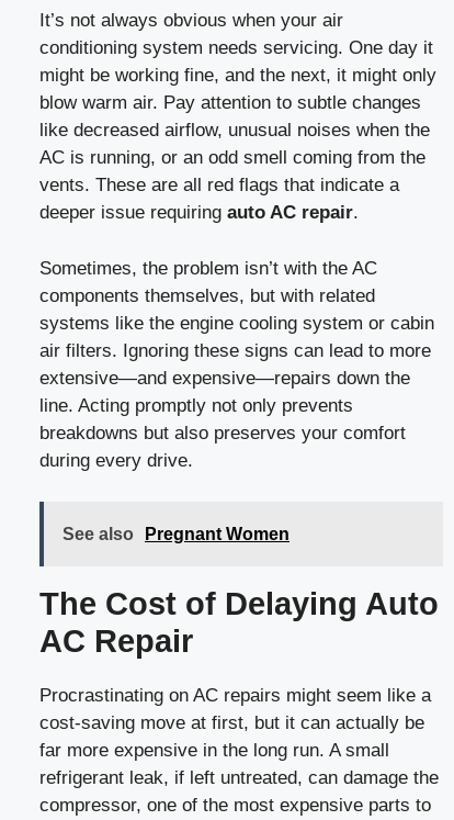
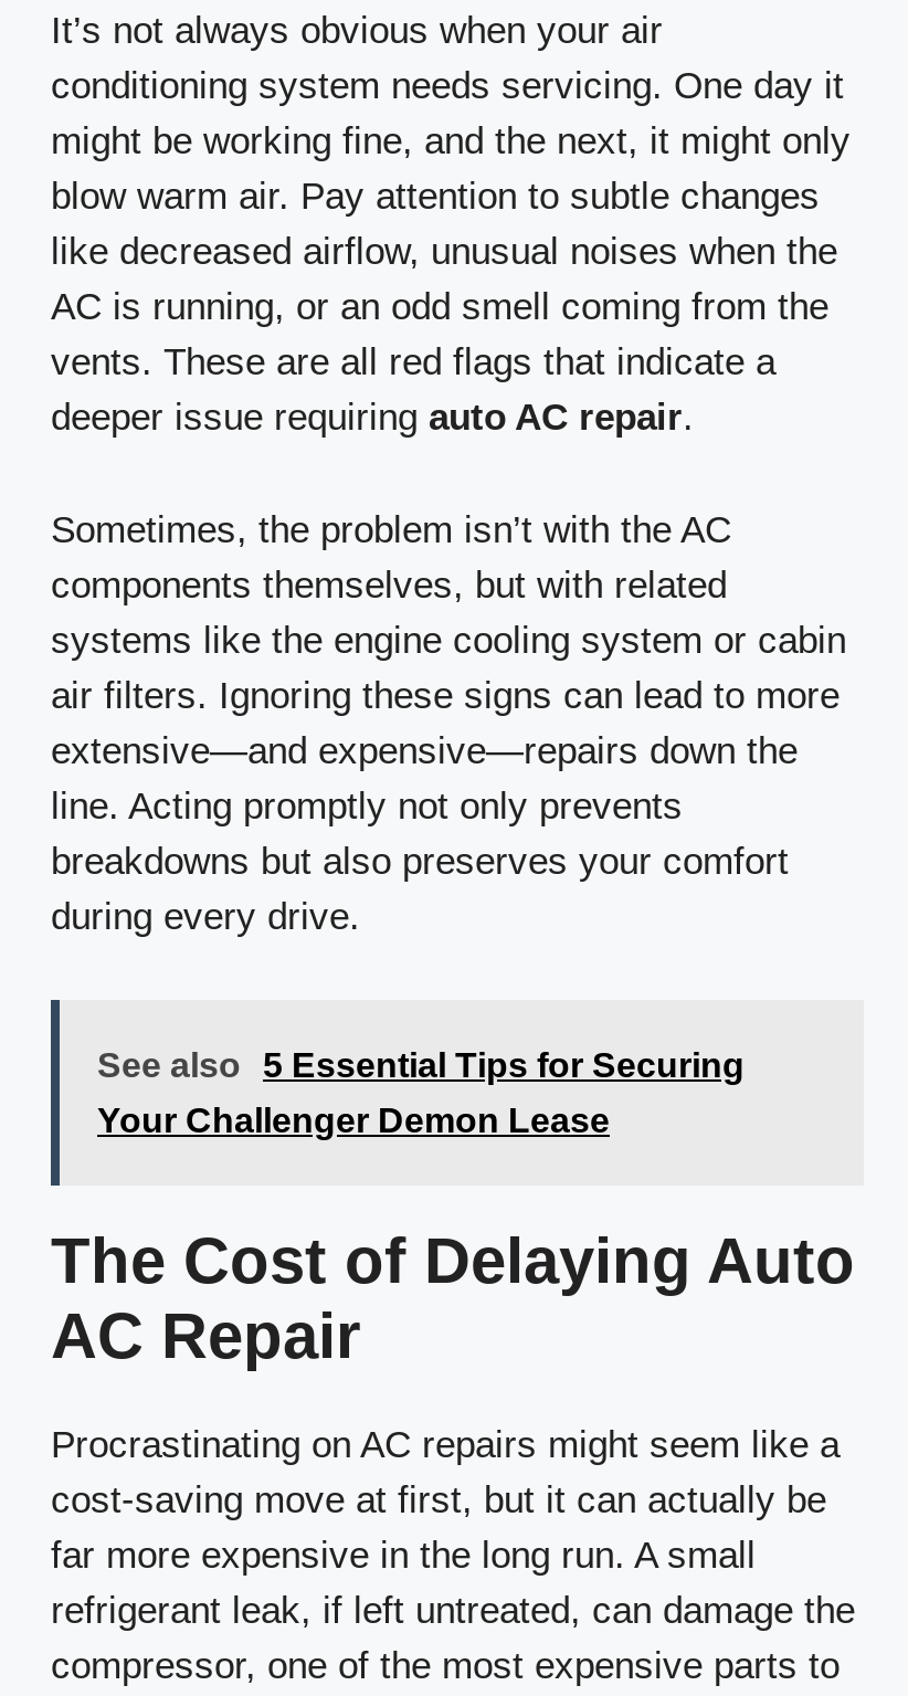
- See also Pregnant Women
+ See also 5 Essential Tips for Securing
+ Your Challenger Demon Lease
